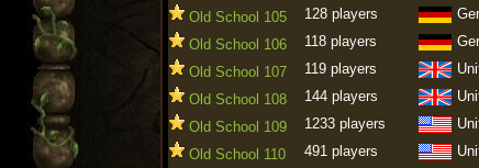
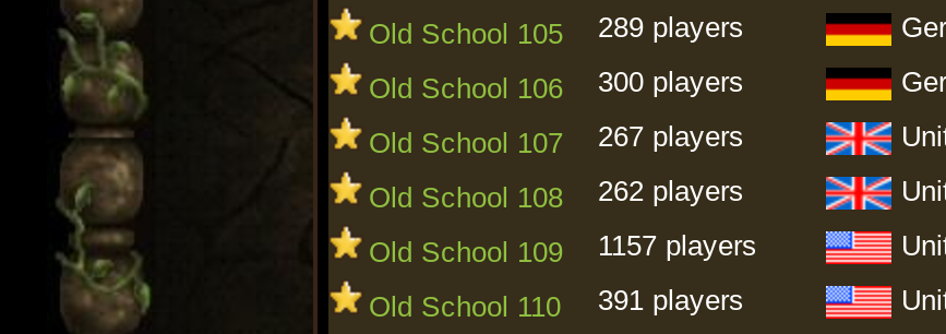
- Old School 105 128 players
+ Old School 105 289 players

- Old School 106 118 players
+ Old School 106 300 players

- Old School 107 119 players
+ Old School 107 267 players

- Old School 108 144 players
+ Old School 108 262 players

- Old School 109 1233 players
+ Old School 109 1157 players

- Old School 110 491 players
+ Old School 110 391 players
